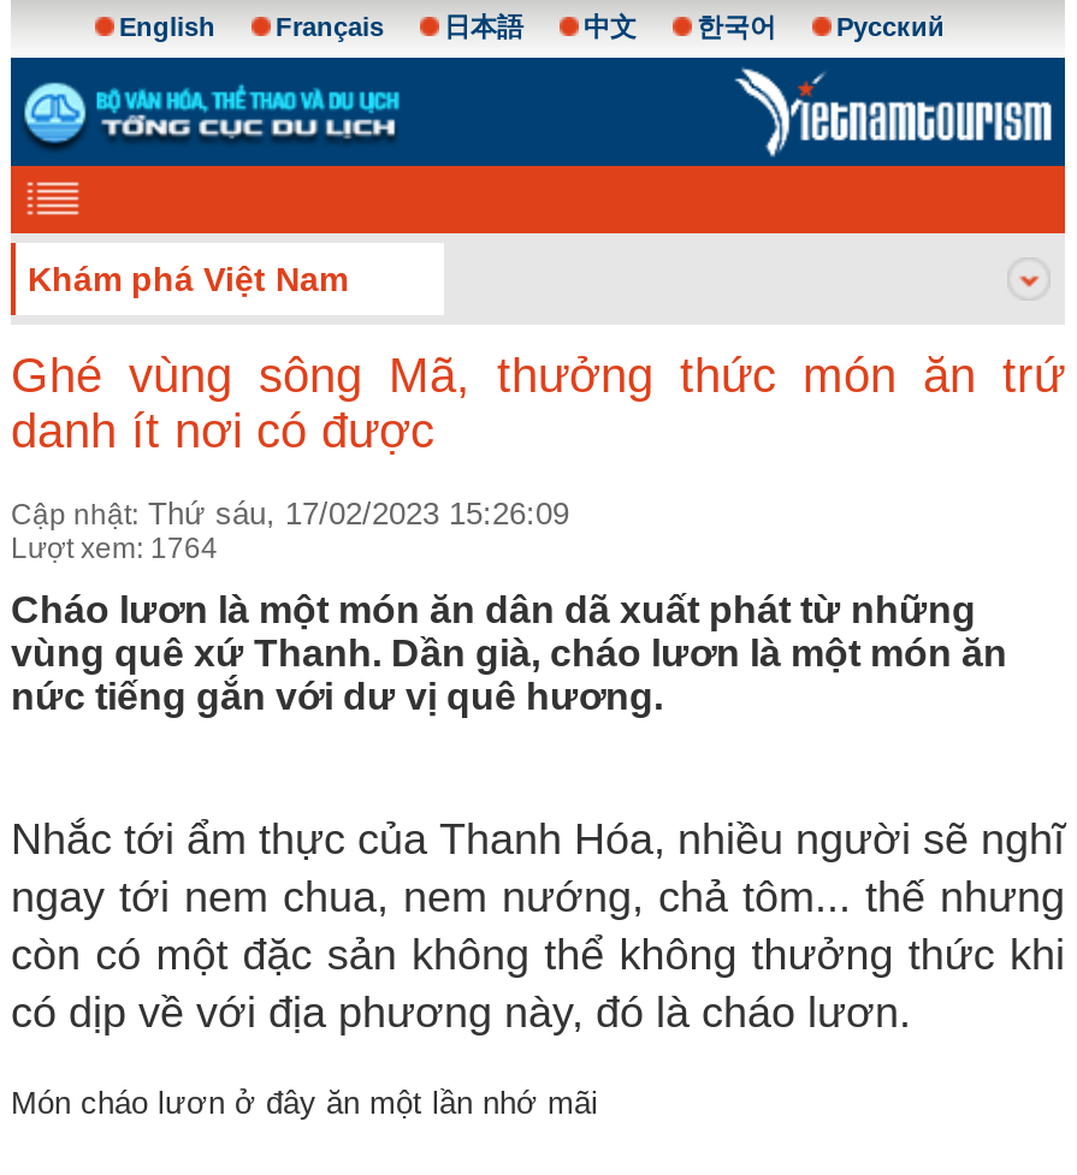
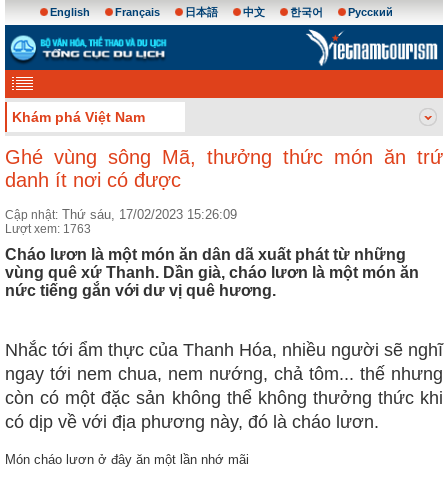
- Lượt xem: 1764
+ Lượt xem: 1763
